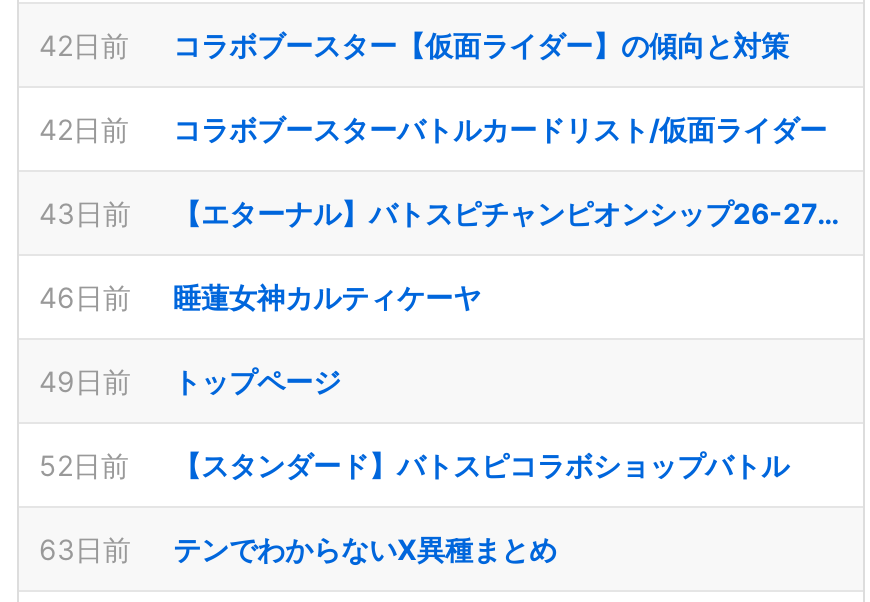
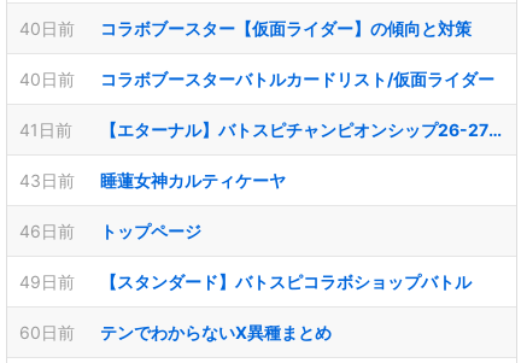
- 42日前 コラボブースター【仮面ライダー】の傾向と対策
+ 40日前 コラボブースター【仮面ライダー】の傾向と対策

- 42日前 コラボブースターバトルカードリスト/仮面ライダー
+ 40日前 コラボブースターバトルカードリスト/仮面ライダー

- 43日前
+ 41日前

- 46日前 睡蓮女神カルティケーヤ
+ 43日前 睡蓮女神カルティケーヤ

- 49日前 トップページ
+ 46日前 トップページ

- 52日前 【スタンダード】バトスピコラボショップバトル
+ 49日前 【スタンダード】バトスピコラボショップバトル

- 63日前 テンでわからないX異種まとめ
+ 60日前 テンでわからないX異種まとめ
